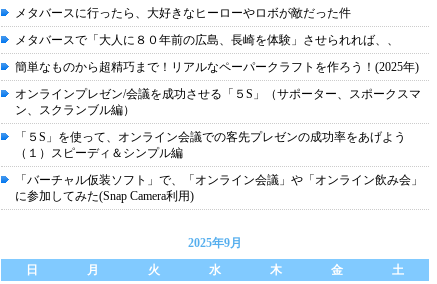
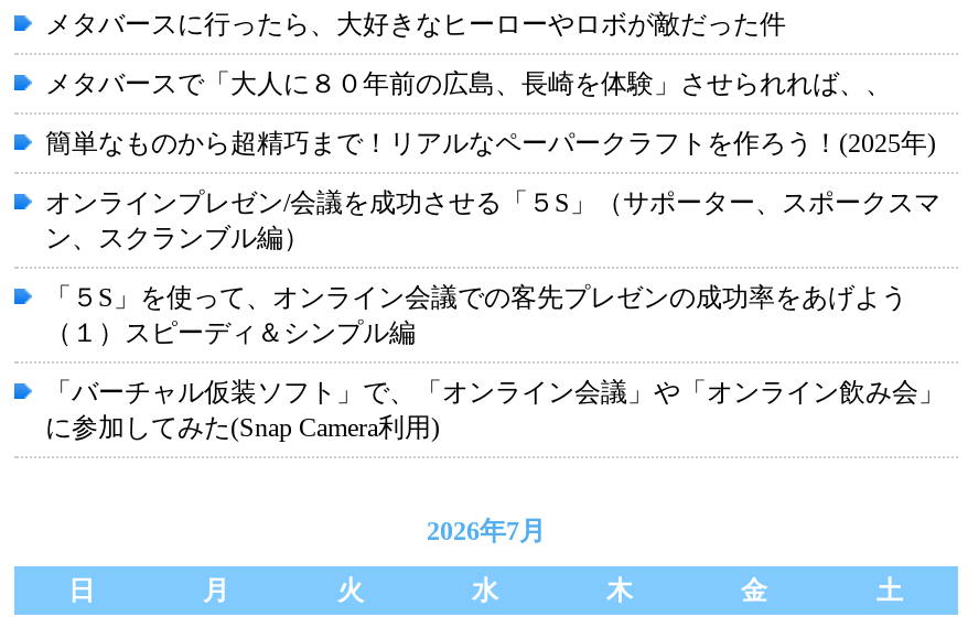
- 2025年9月
+ 2026年7月
